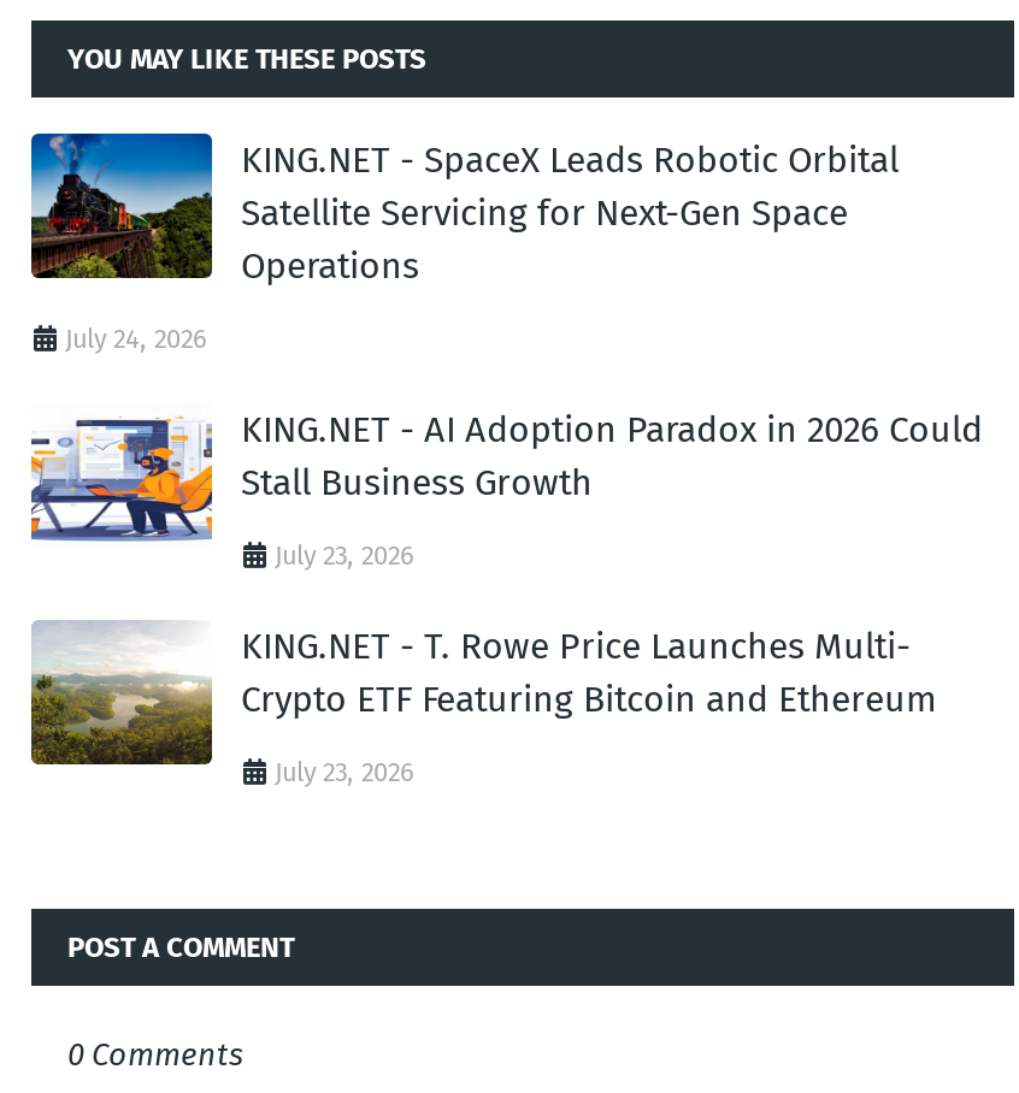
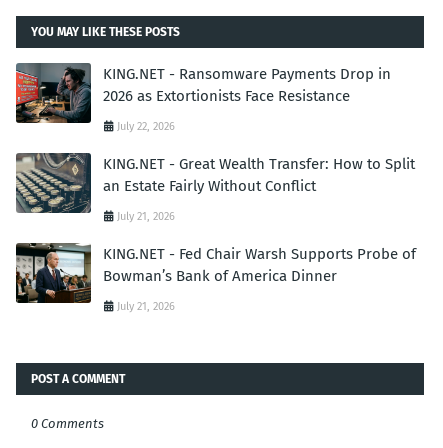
- [image]
- KING.NET - SpaceX Leads Robotic Orbital
- Satellite Servicing for Next-Gen Space
- Operations
+ [image]
+ KING.NET - Ransomware Payments Drop in
+ 2026 as Extortionists Face Resistance

- July 24, 2026
+ July 22, 2026

- [image]
- KING.NET - AI Adoption Paradox in 2026 Could
- Stall Business Growth
+ [image]
+ KING.NET - Great Wealth Transfer: How to Split
+ an Estate Fairly Without Conflict

- July 23, 2026
+ July 21, 2026

- [image]
- KING.NET - T. Rowe Price Launches Multi-
- Crypto ETF Featuring Bitcoin and Ethereum
+ [image]
+ KING.NET - Fed Chair Warsh Supports Probe of
+ Bowman’s Bank of America Dinner

- July 23, 2026
+ July 21, 2026
